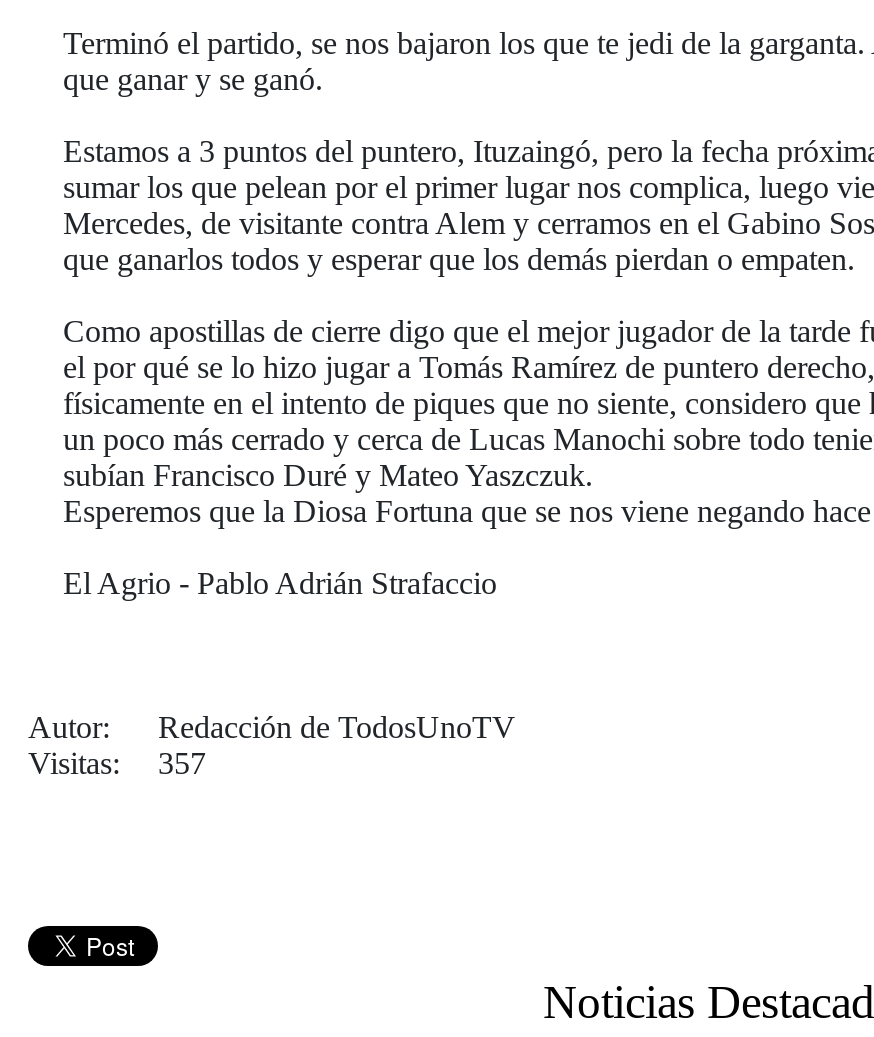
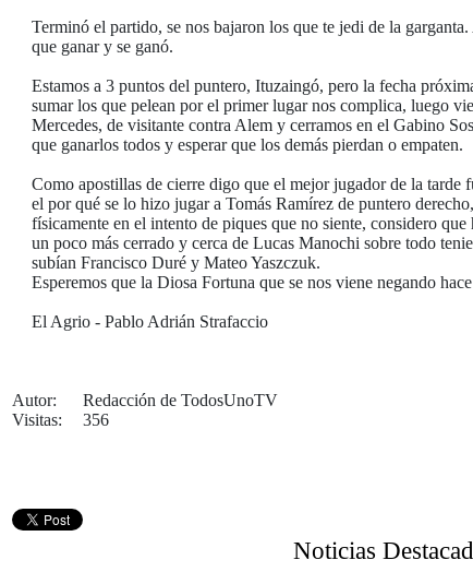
- Visitas: 357
+ Visitas: 356
